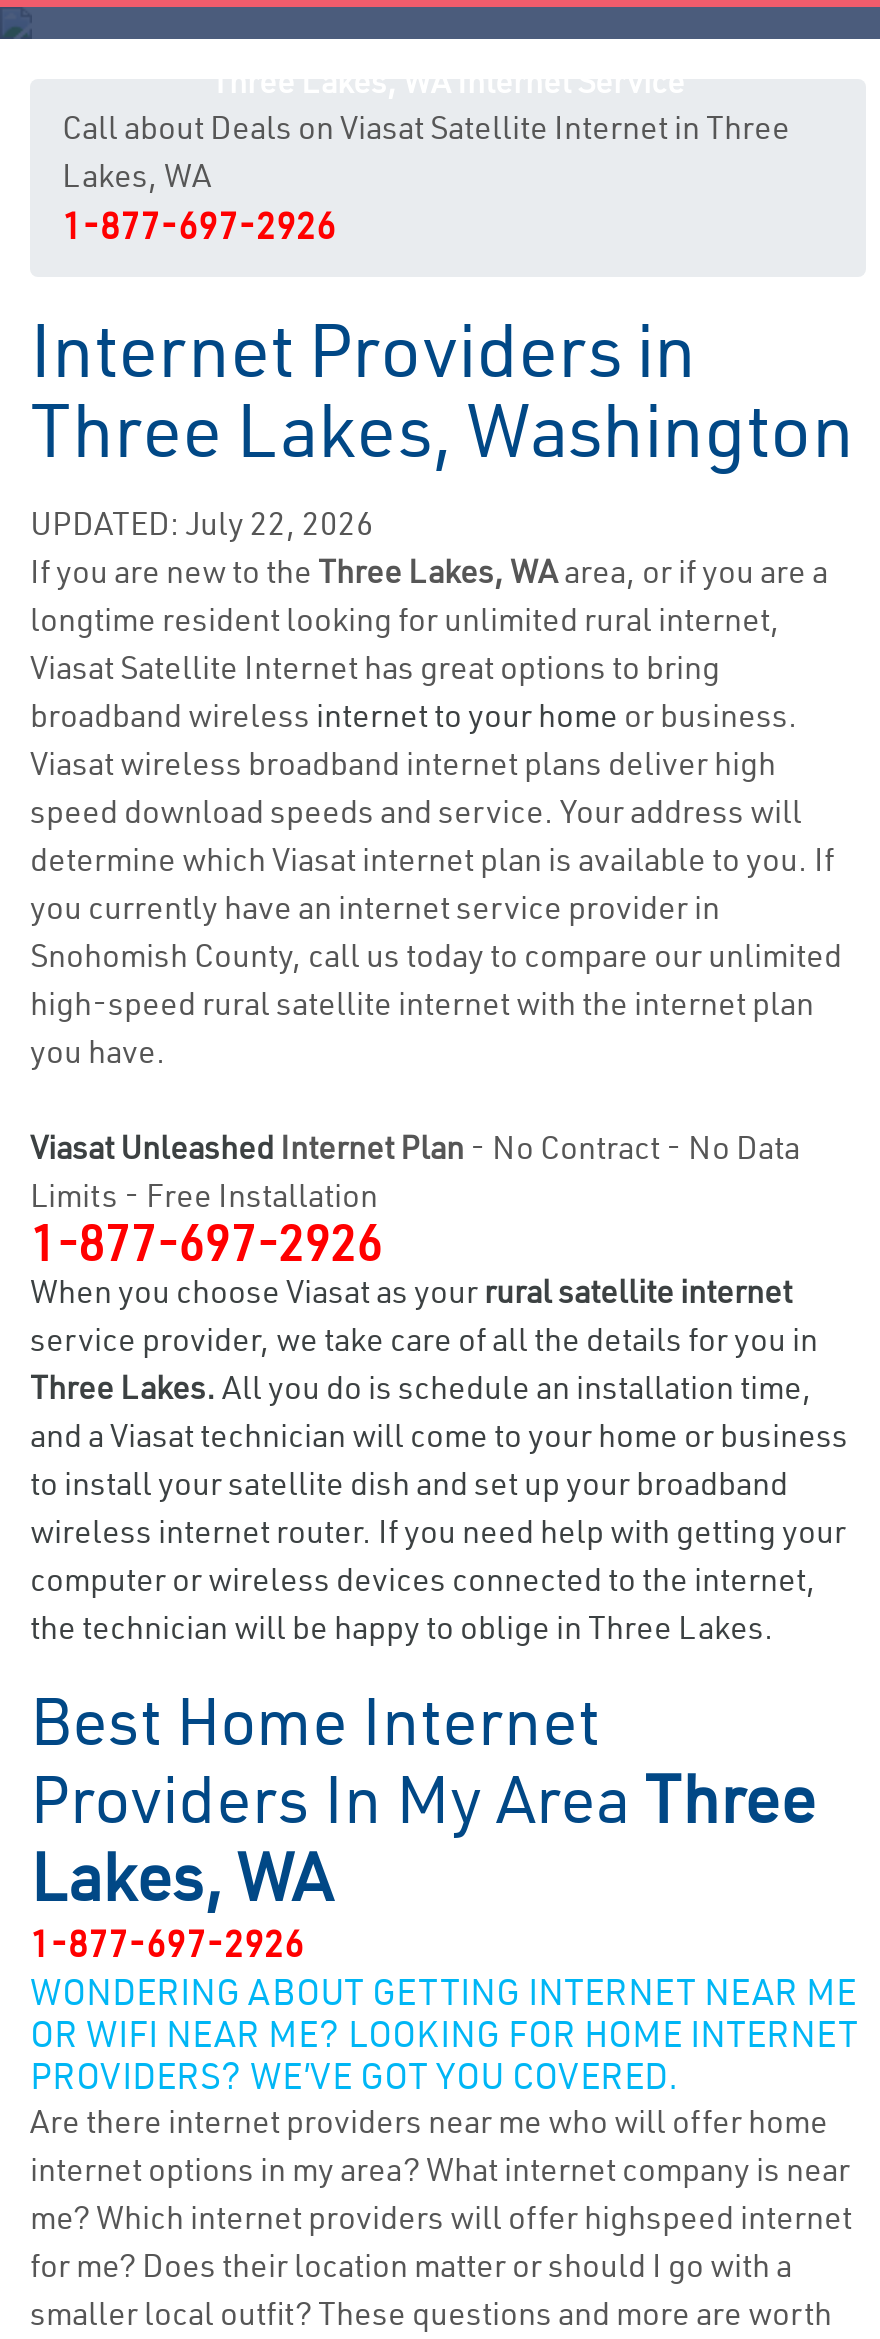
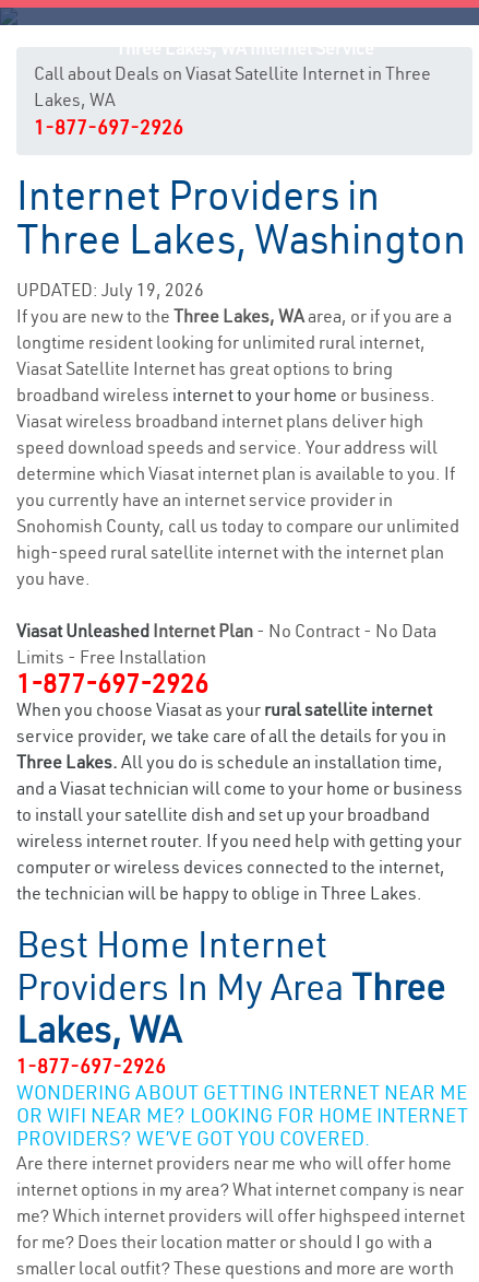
- UPDATED: July 22, 2026
+ UPDATED: July 19, 2026
